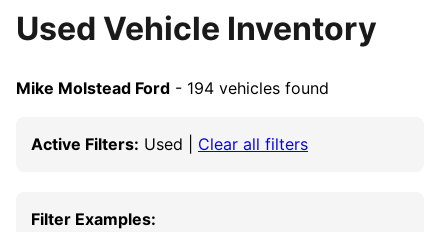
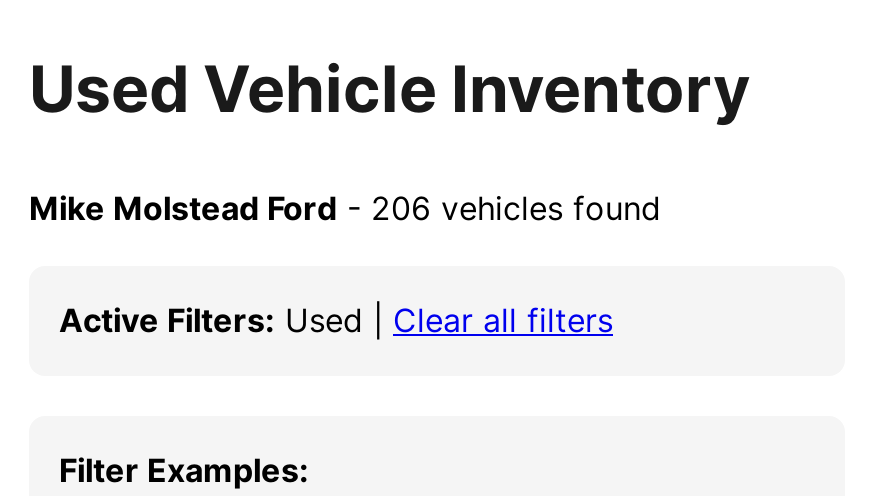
- Mike Molstead Ford - 194 vehicles found
+ Mike Molstead Ford - 206 vehicles found
